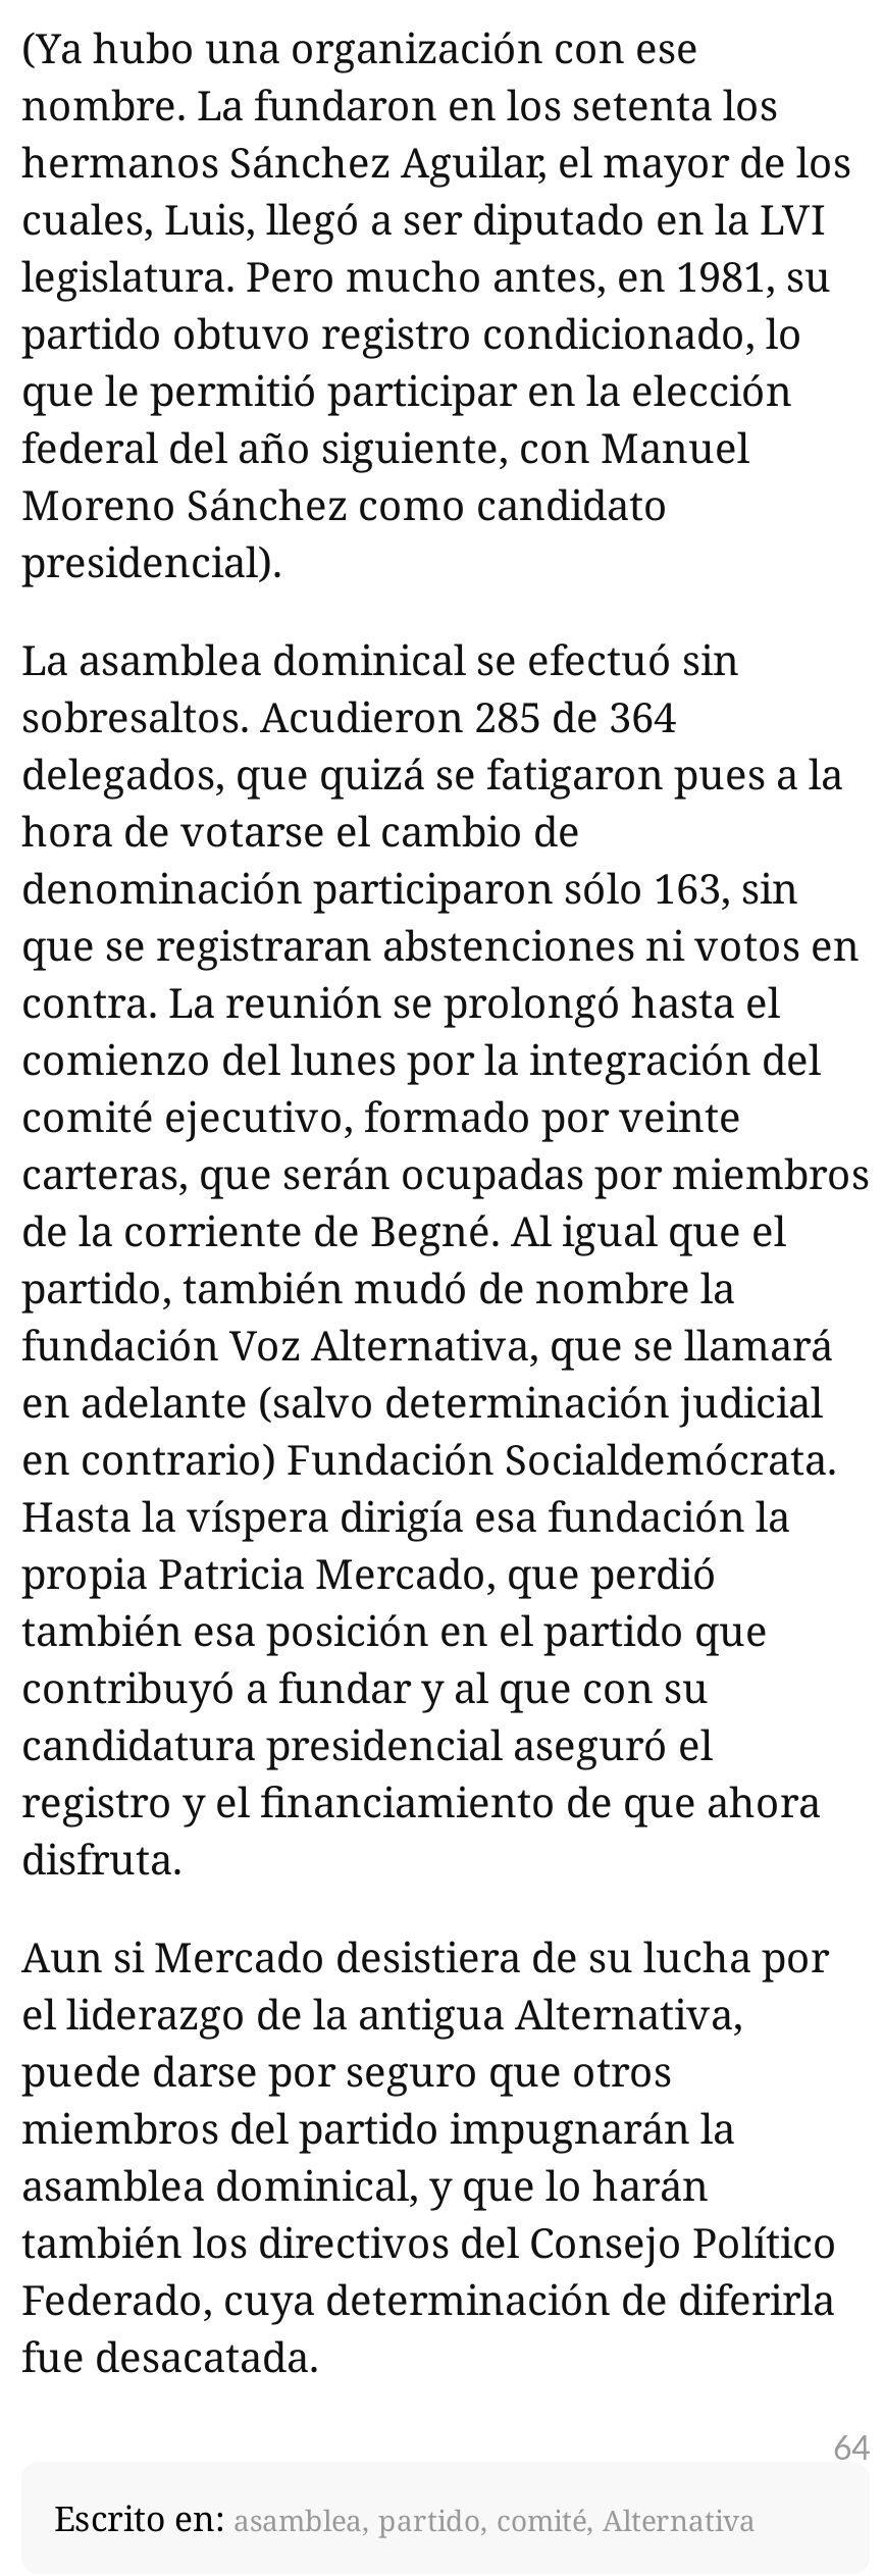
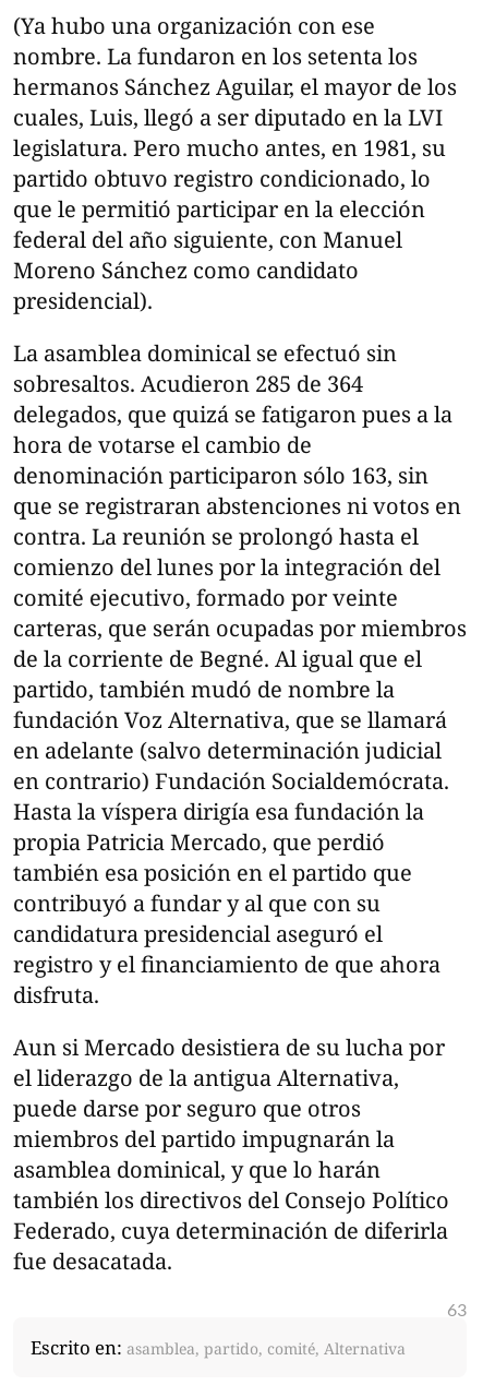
- 64
+ 63
